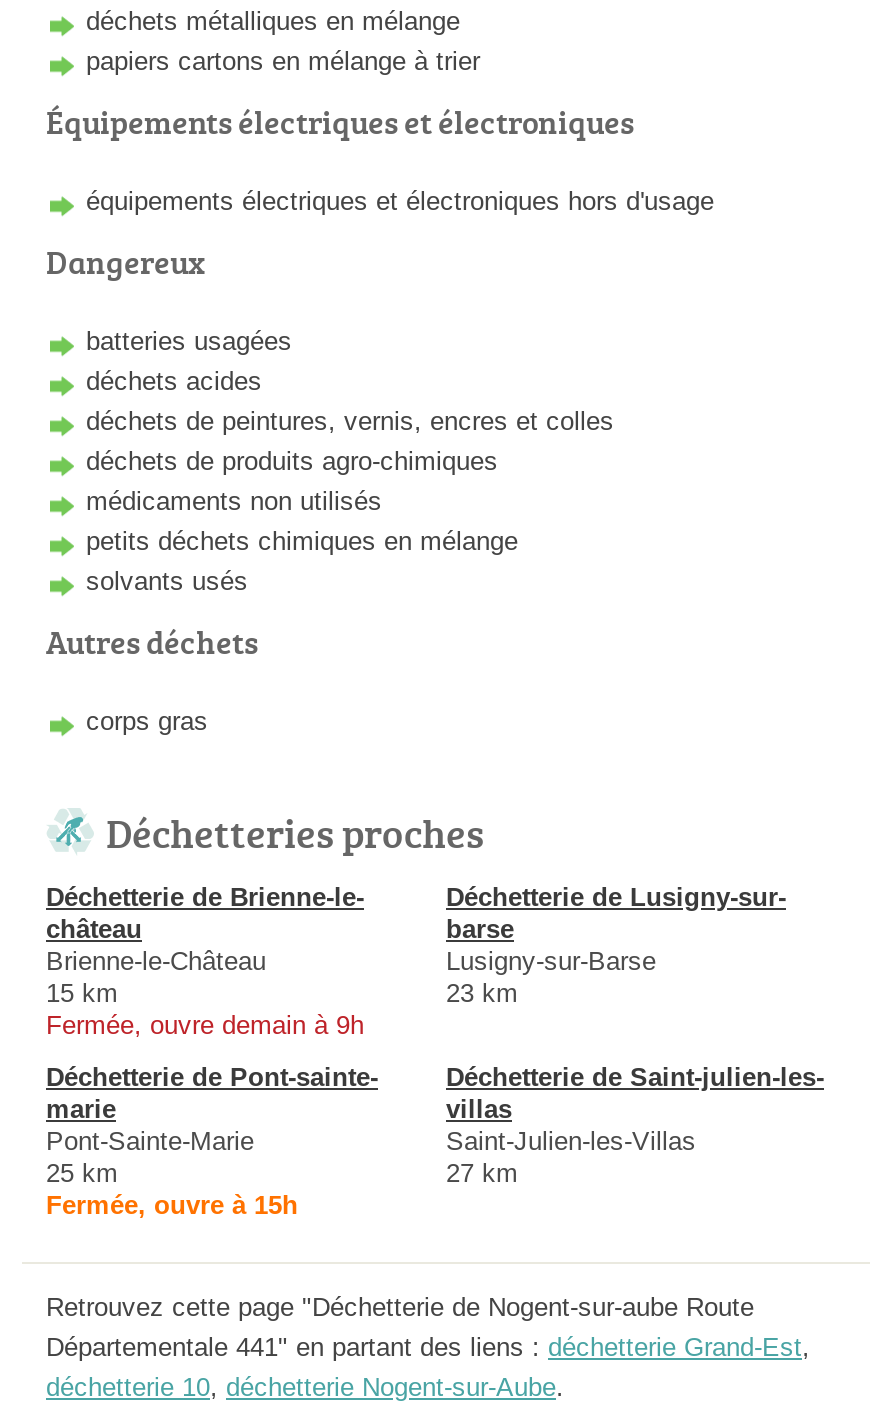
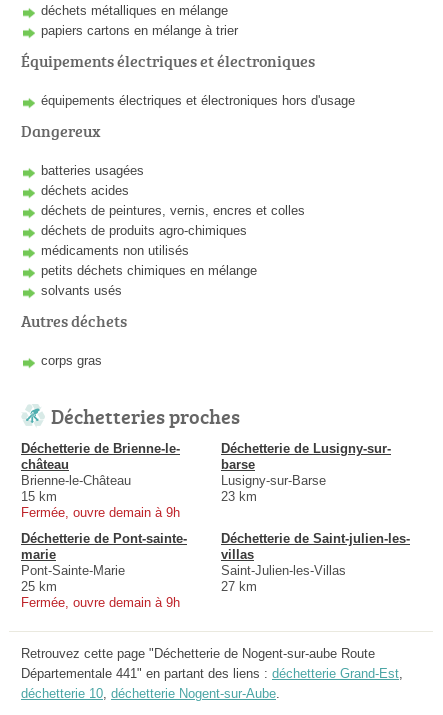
- Fermée, ouvre à 15h
+ Fermée, ouvre demain à 9h
